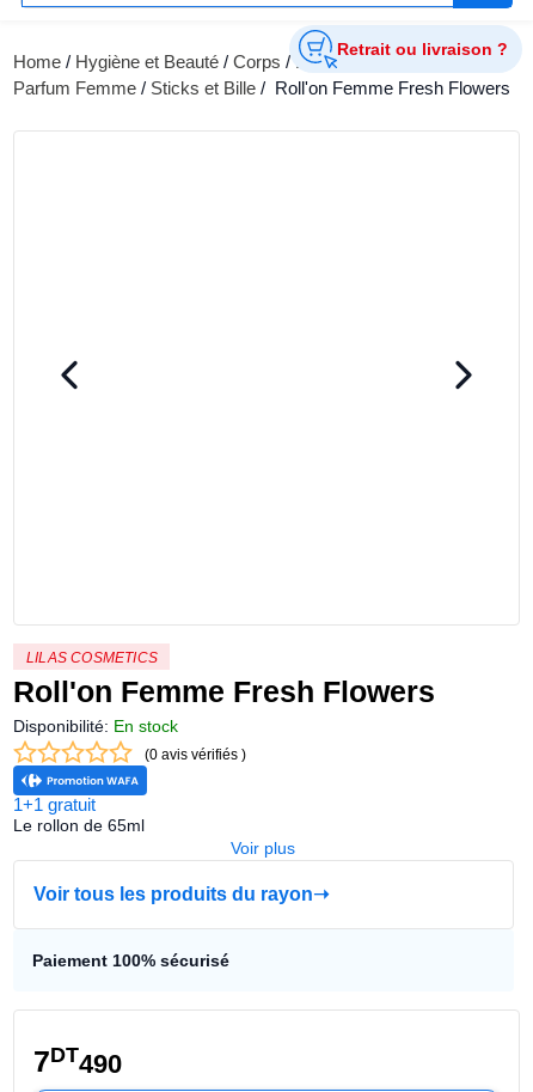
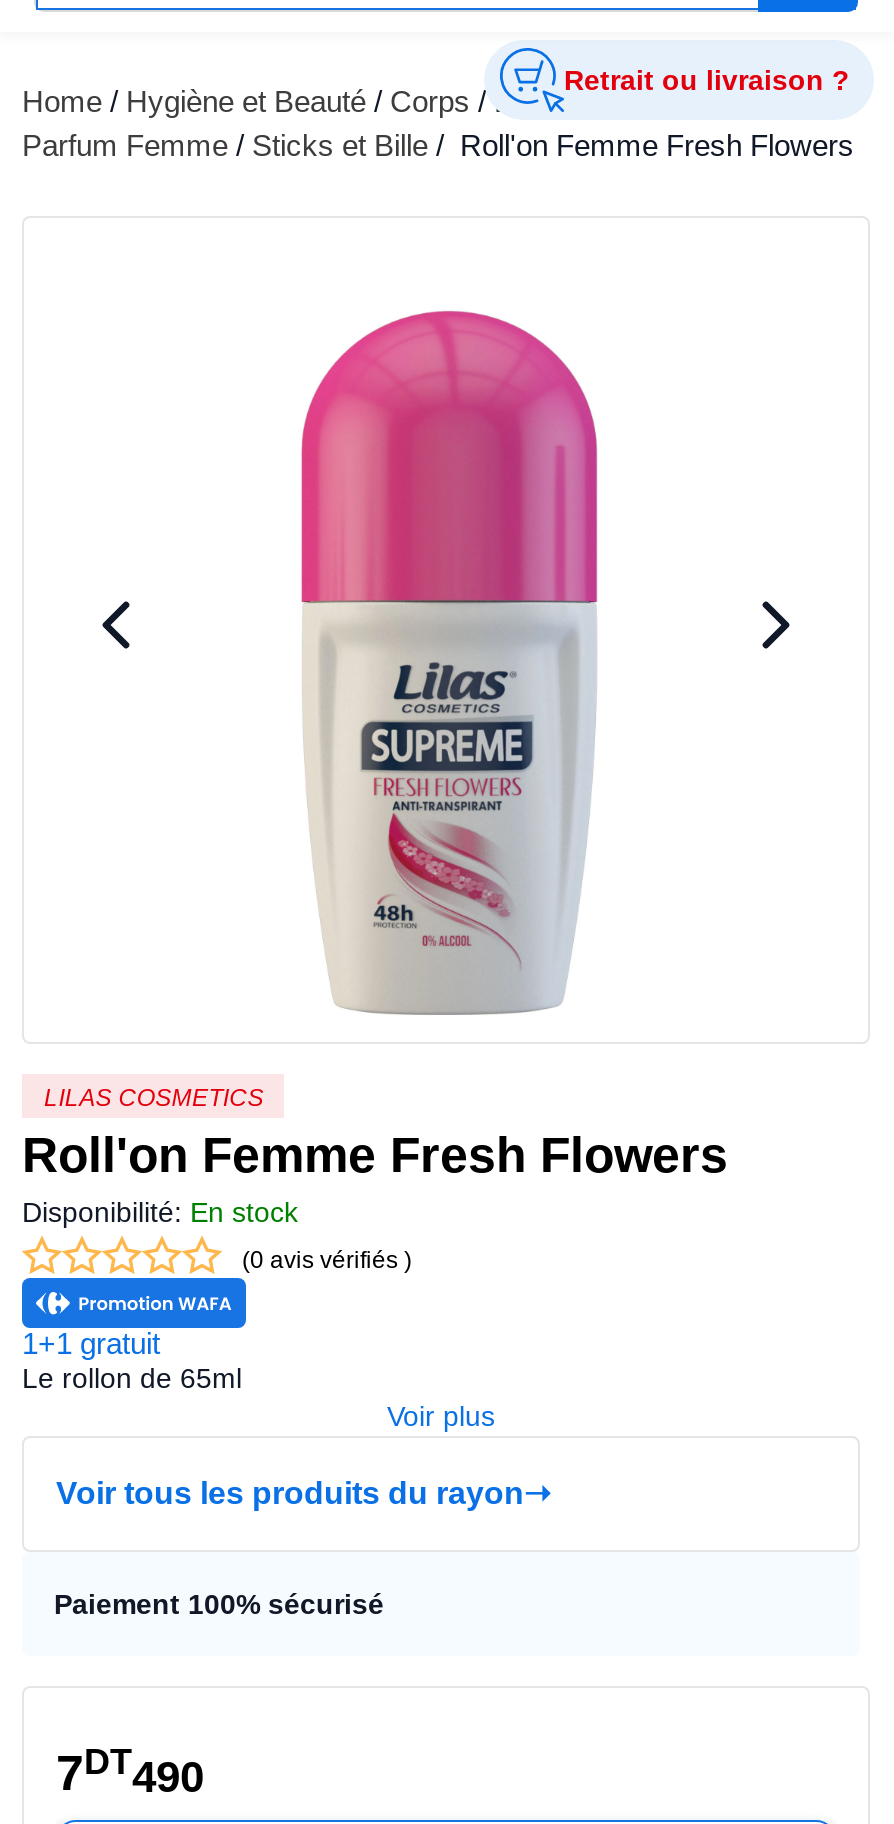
+ [image]
